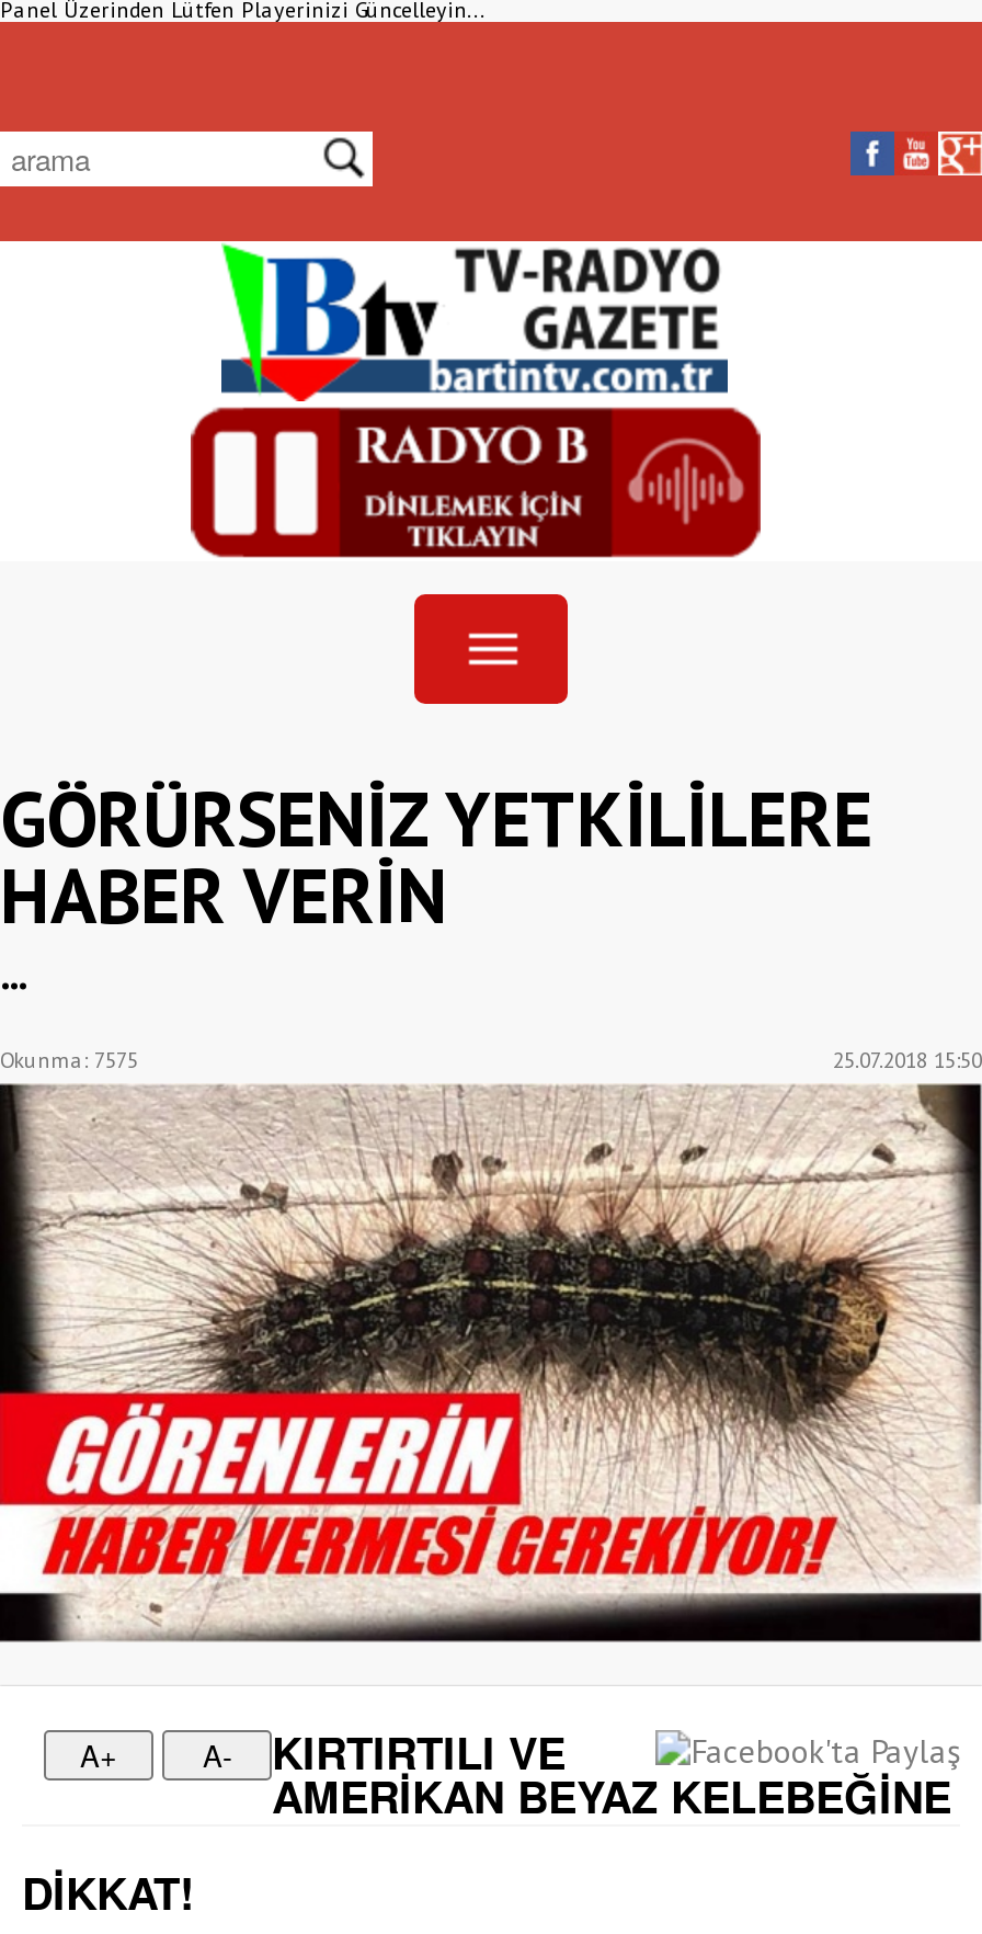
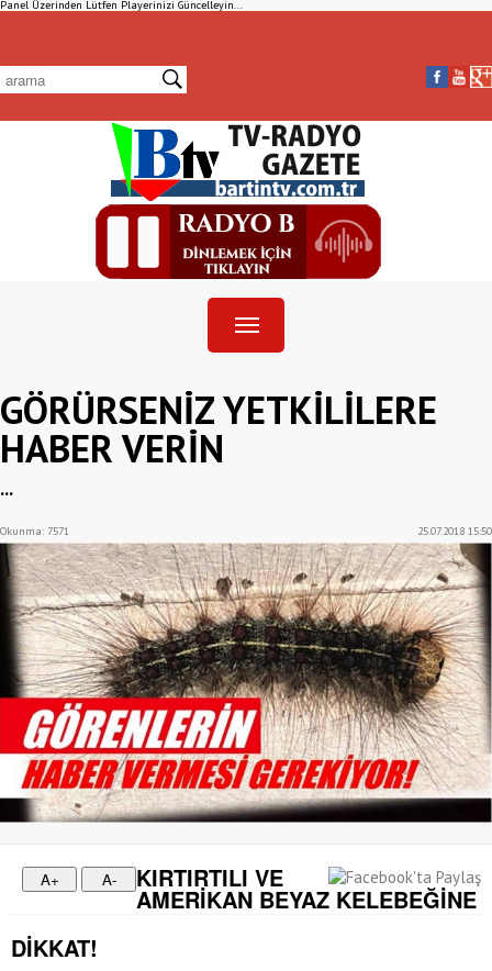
- Okunma: 7575
+ Okunma: 7571
